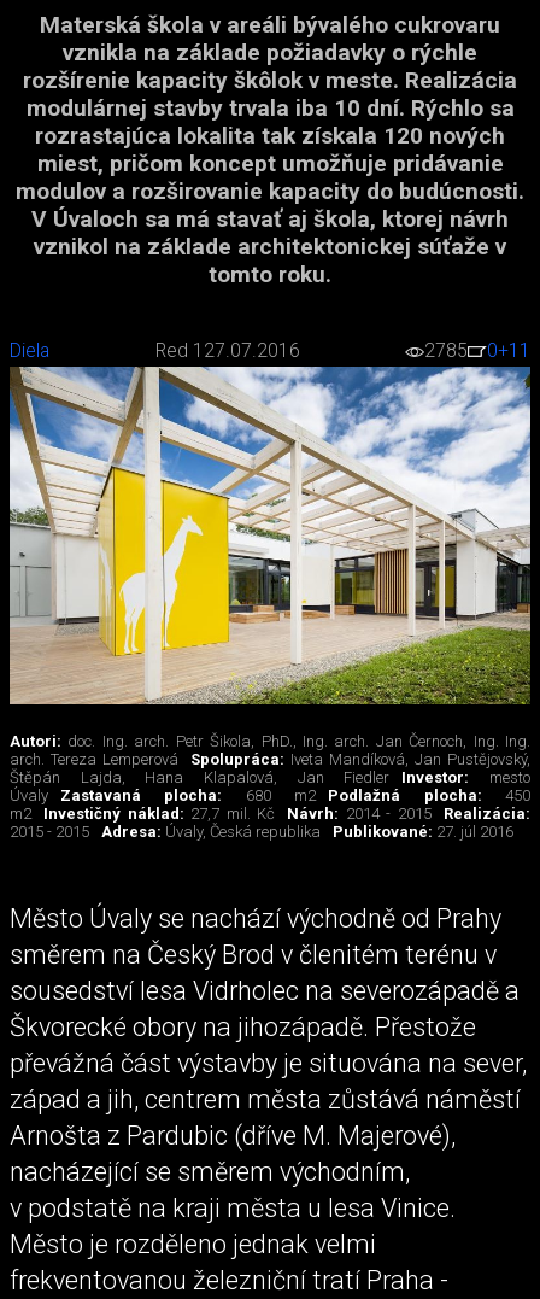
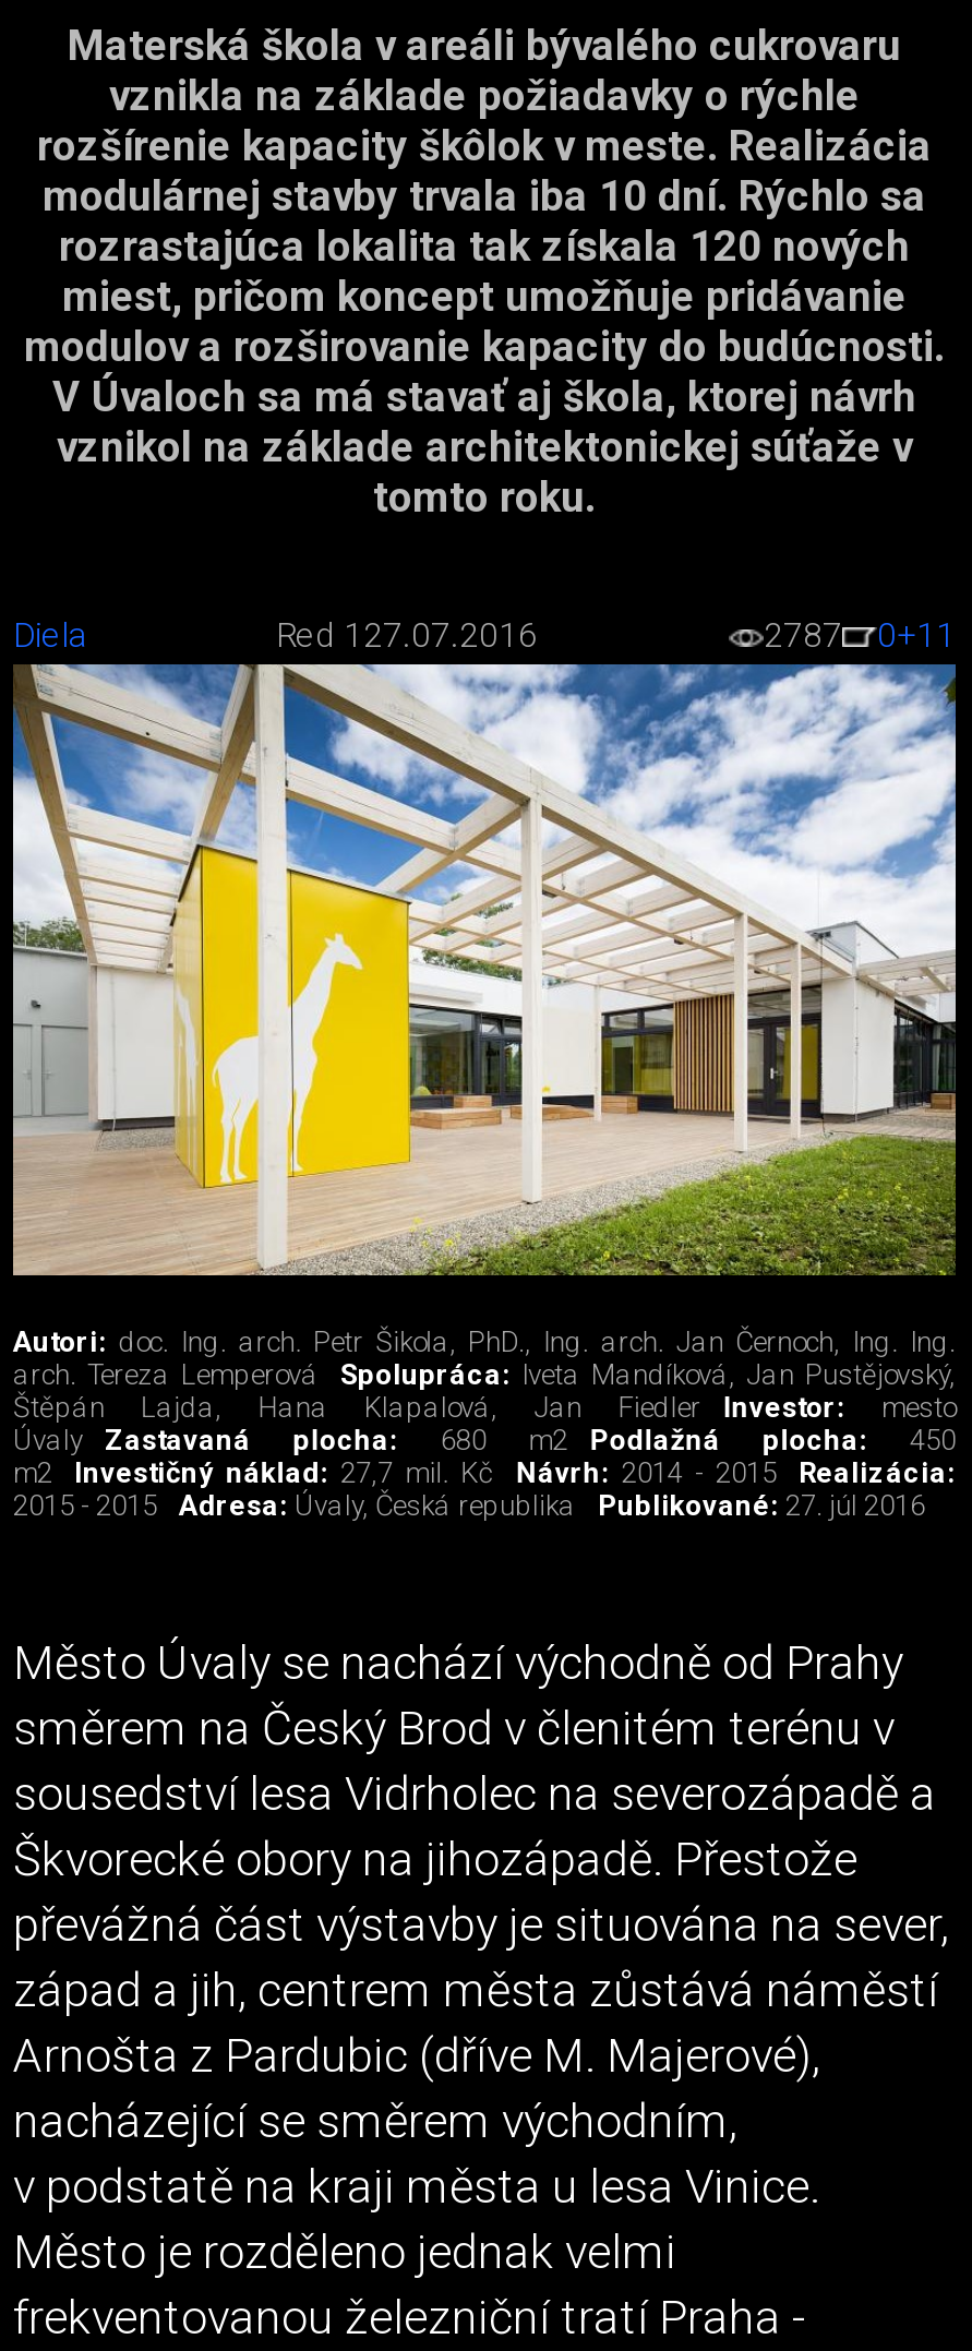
- 2785 0+11
+ 2787 0+11
